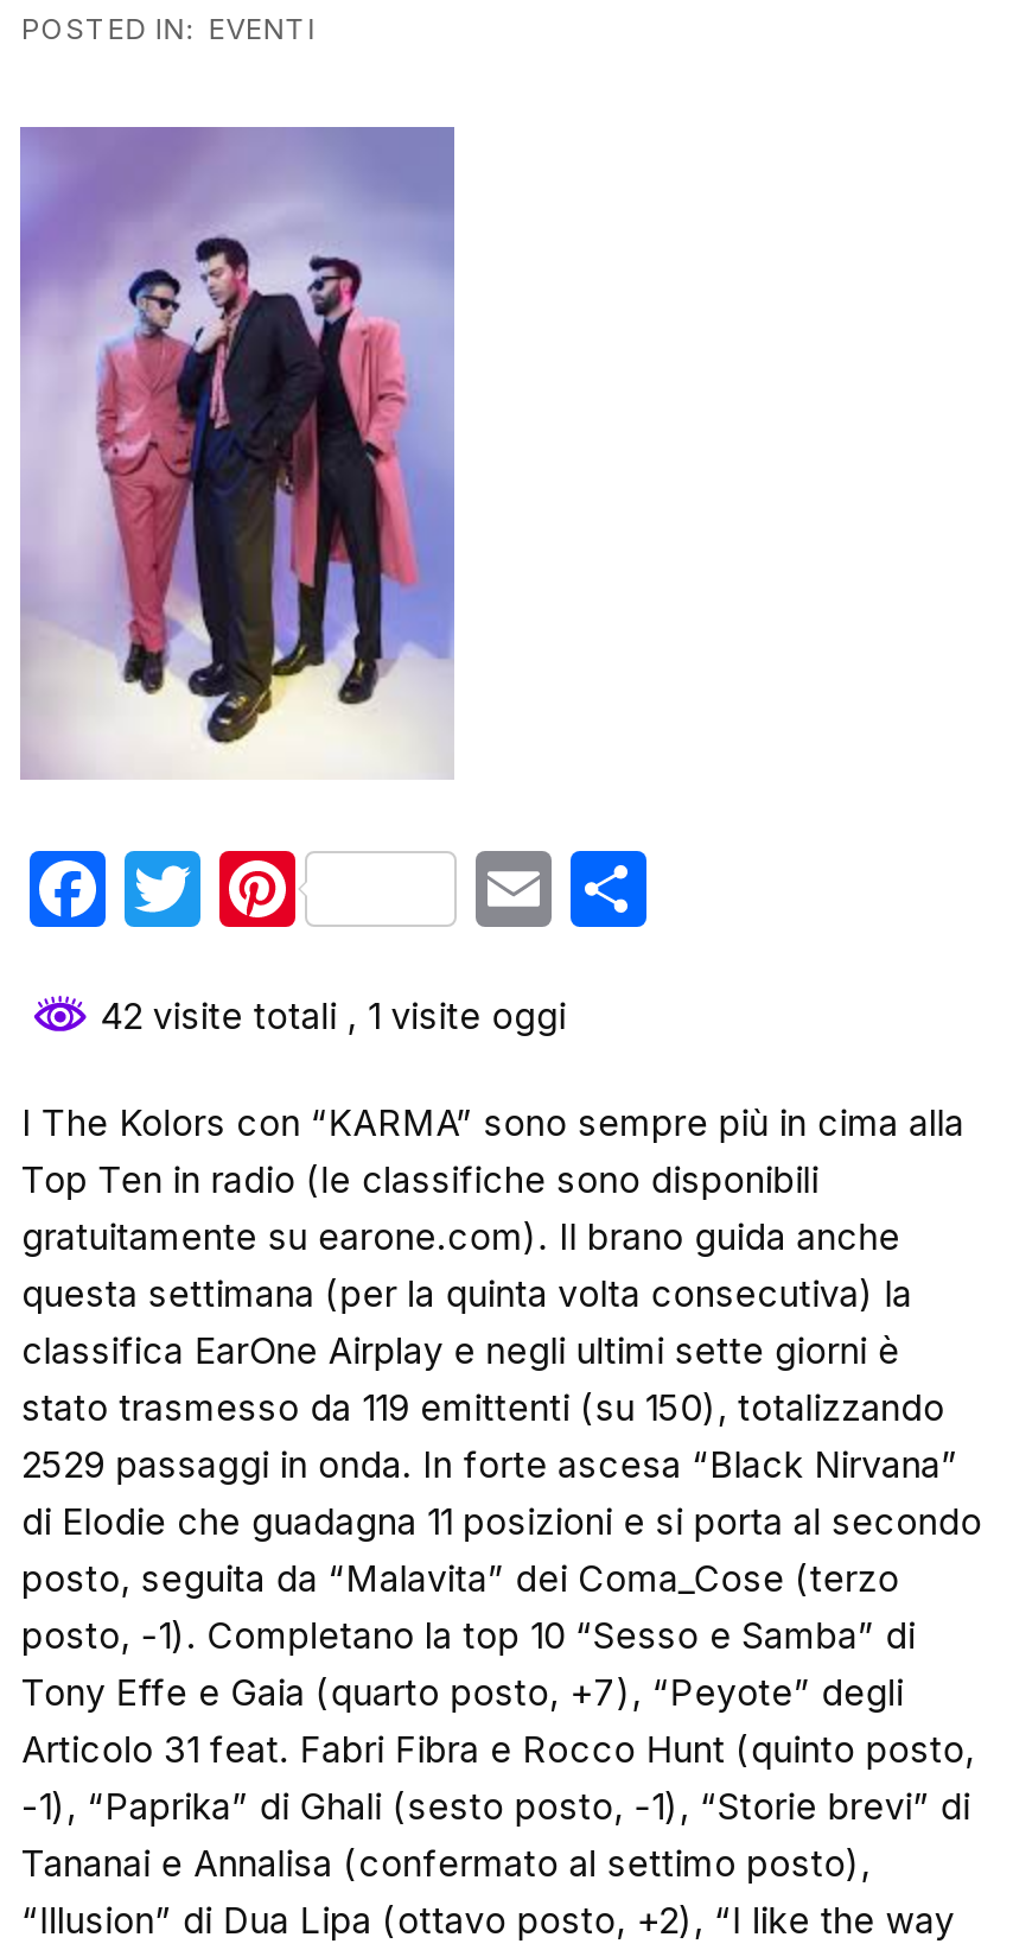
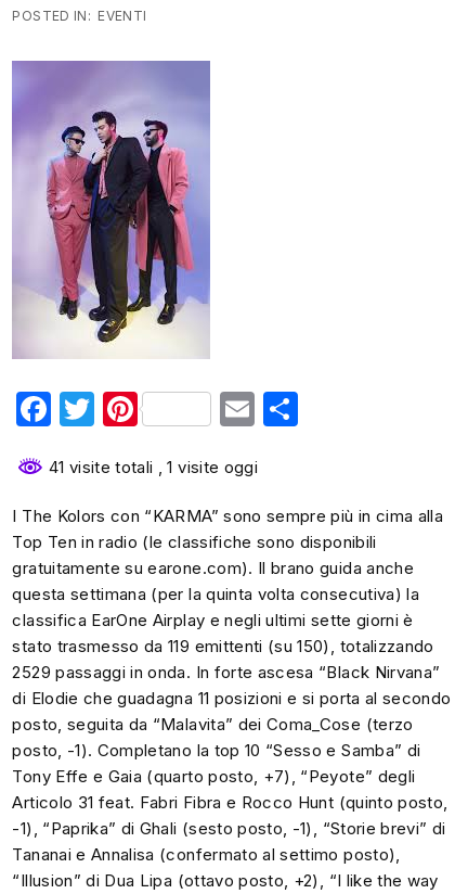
- 42 visite totali, 1 visite oggi
+ 41 visite totali, 1 visite oggi
